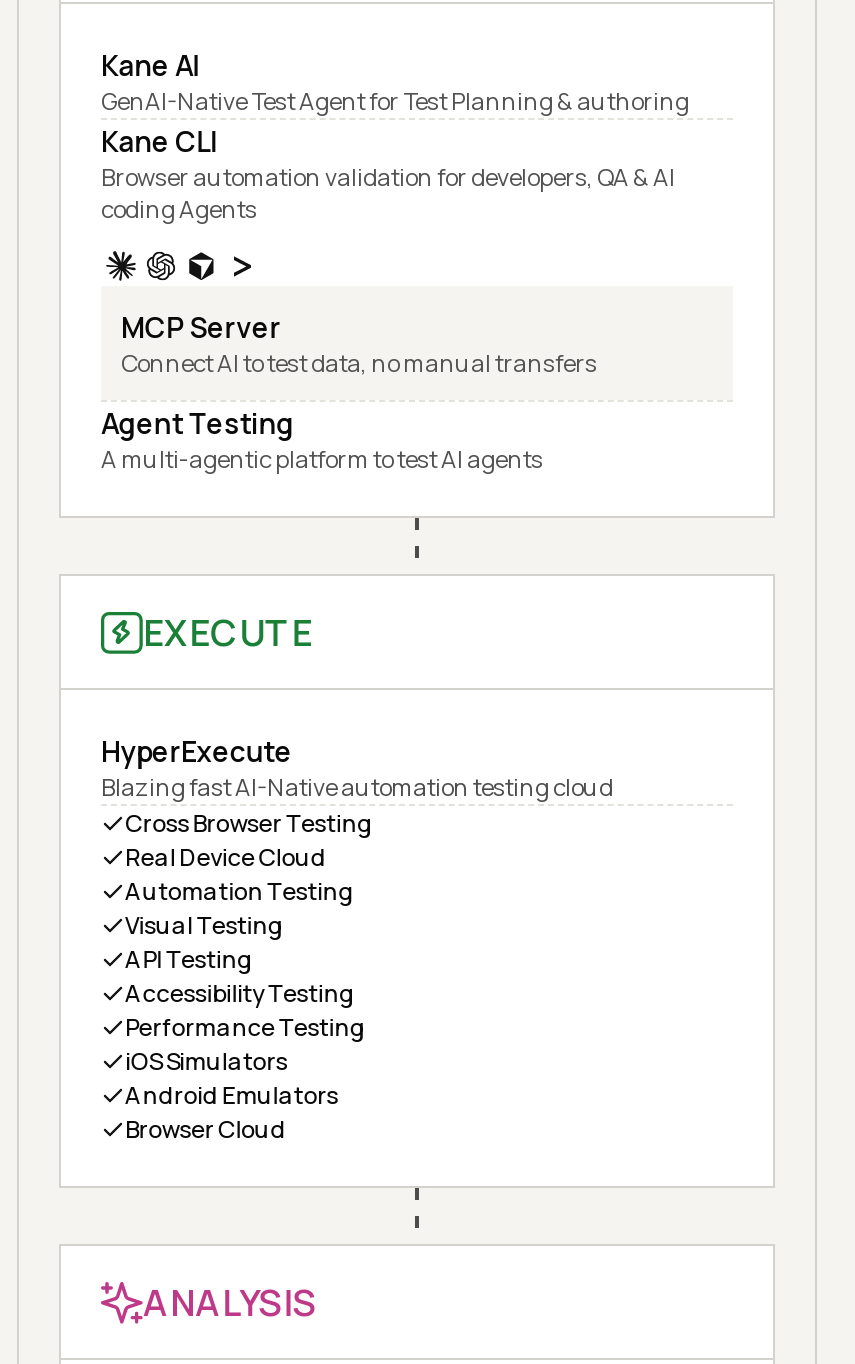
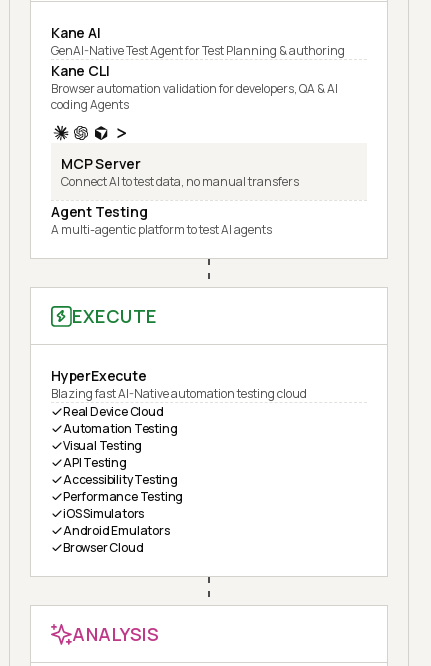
- Cross Browser Testing
